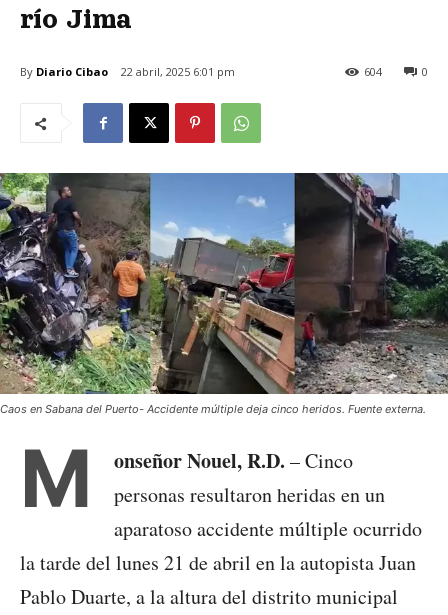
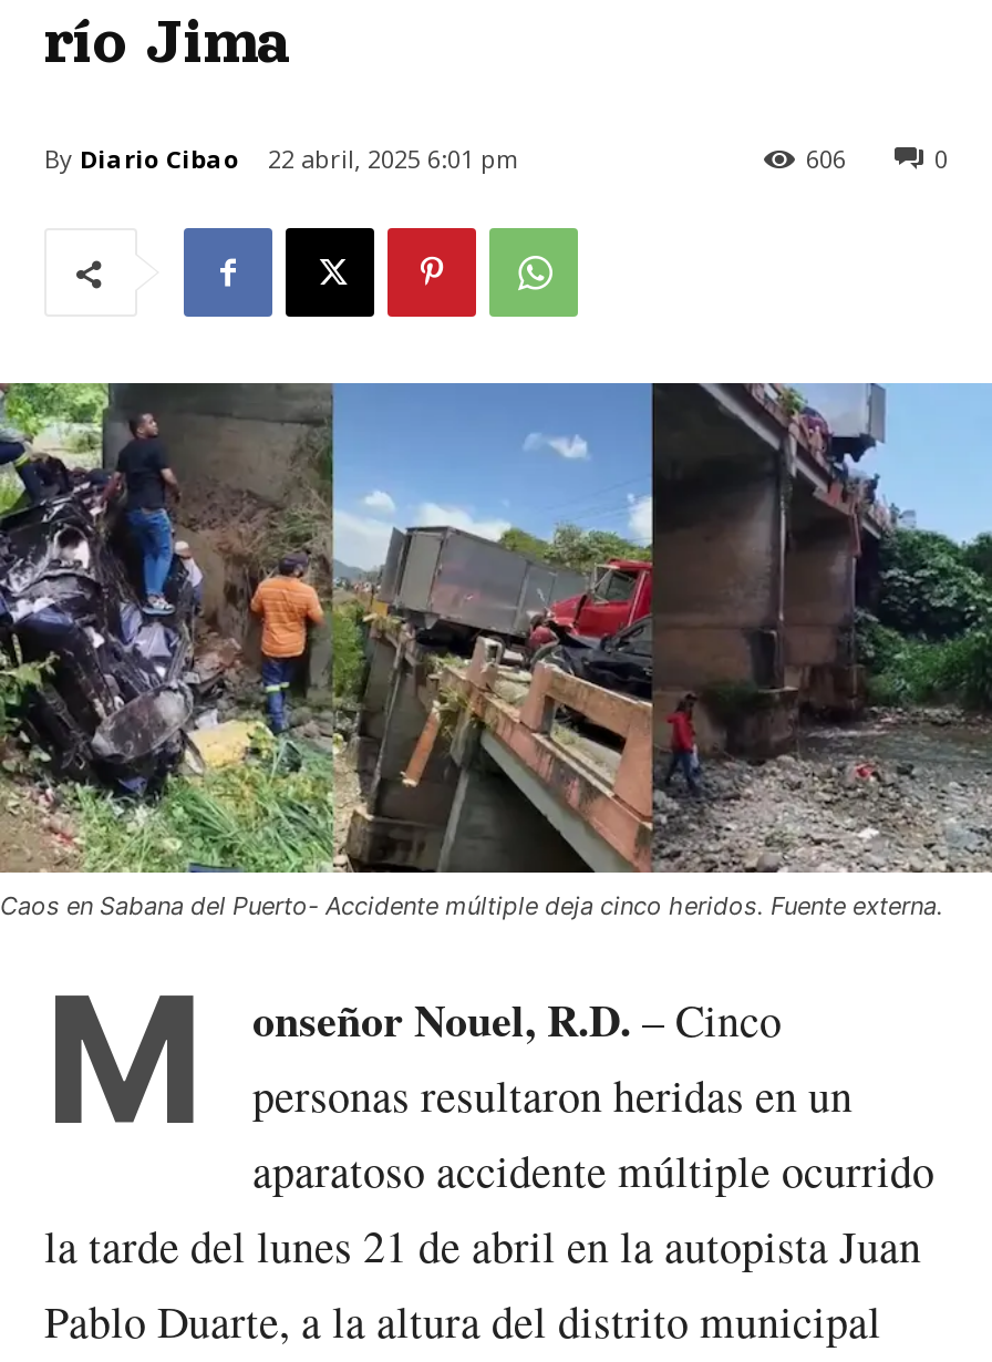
- 604
+ 606
